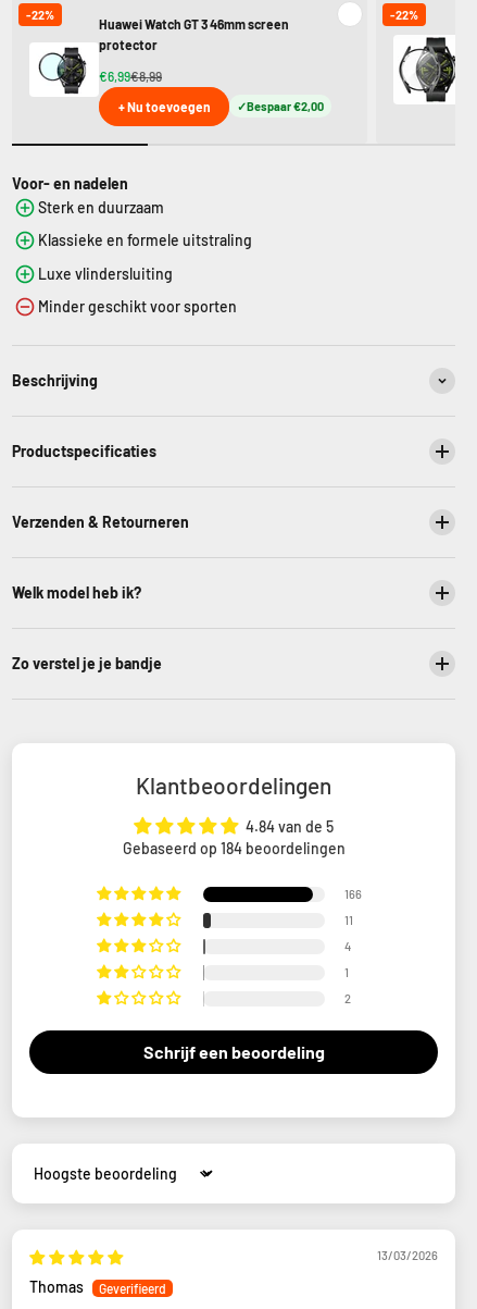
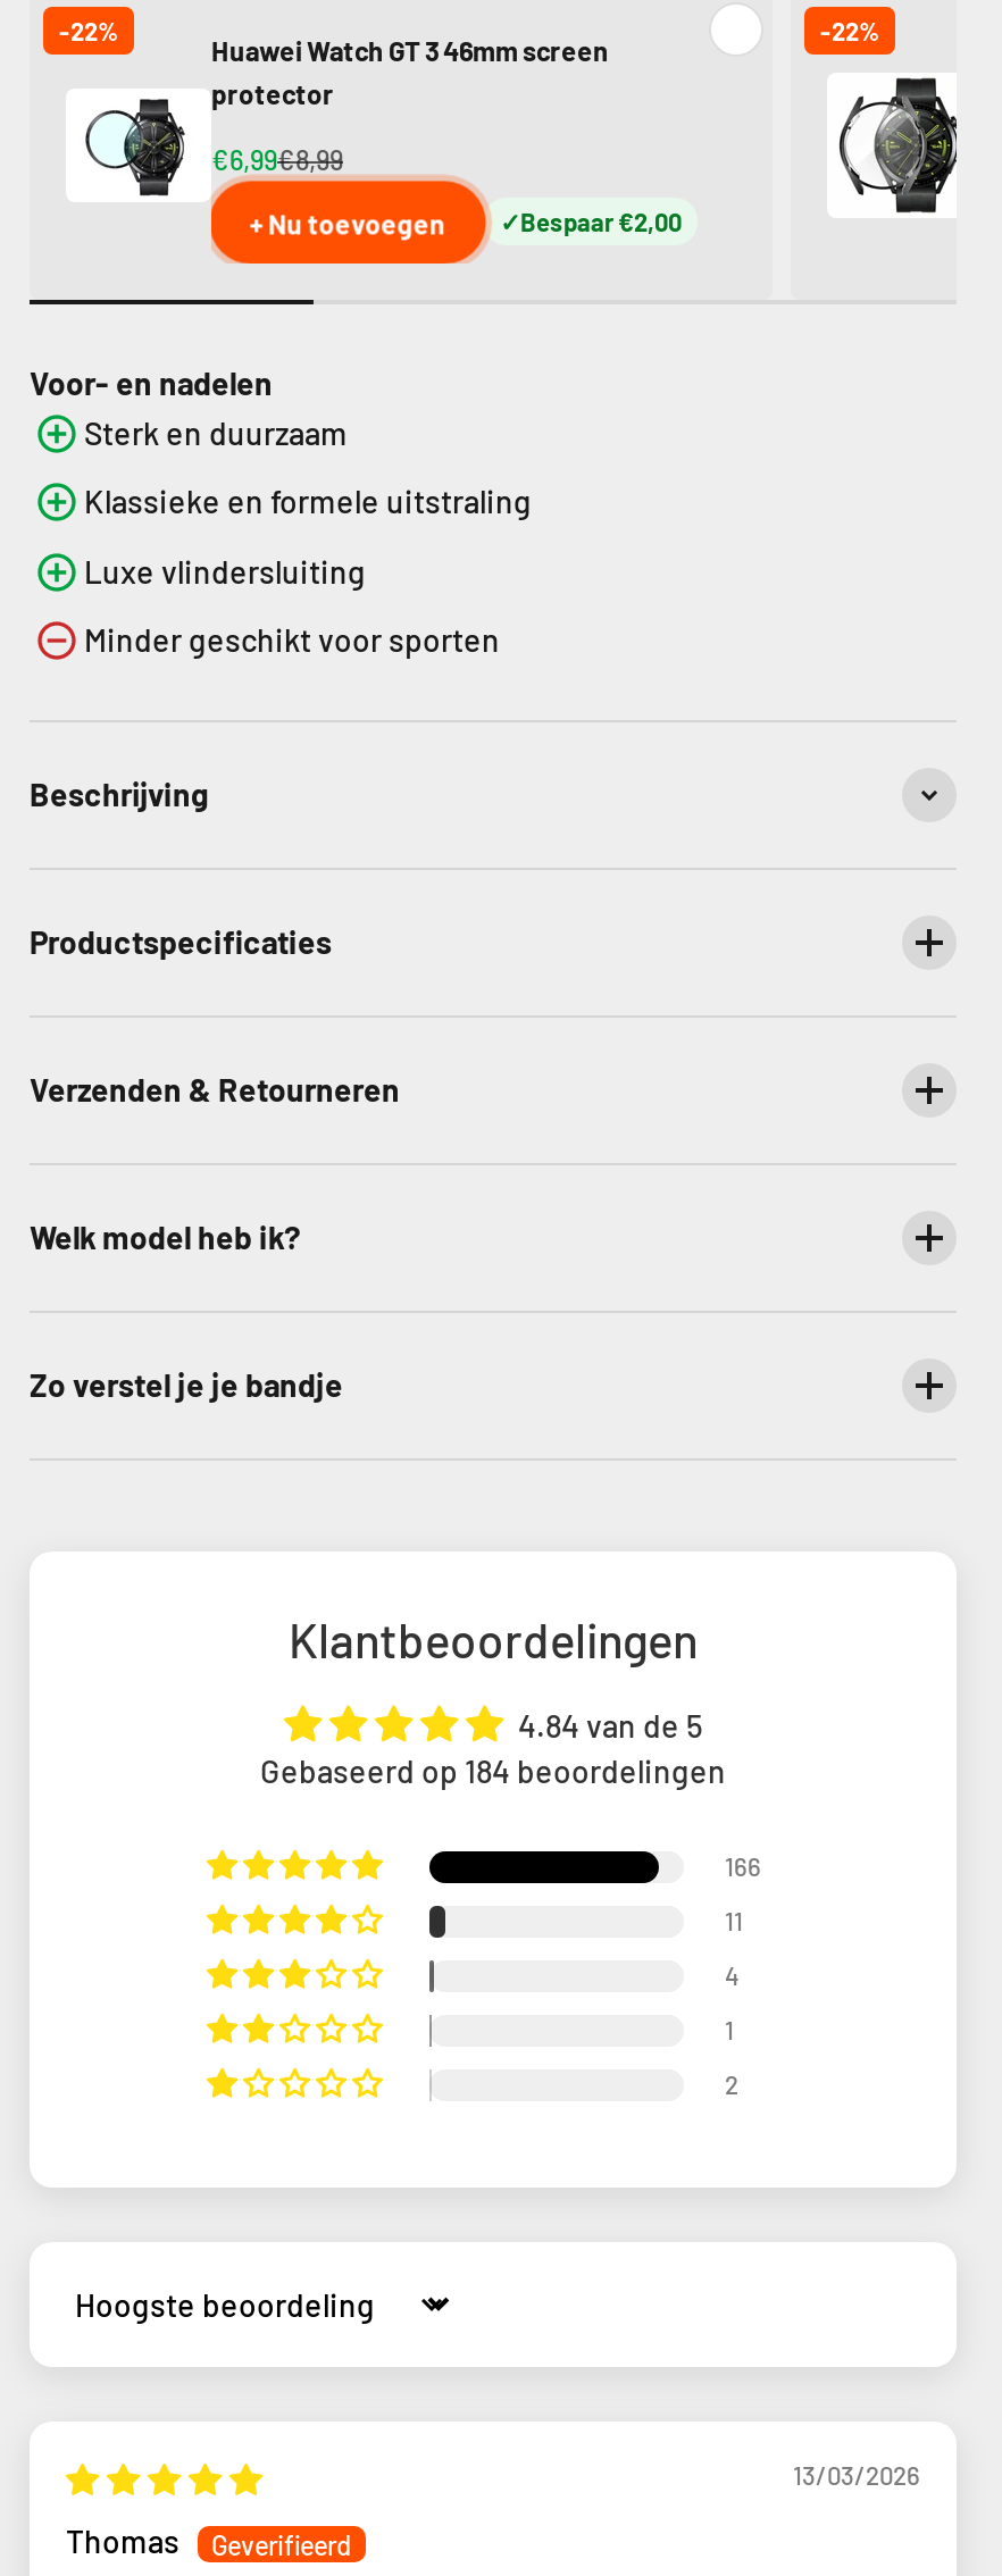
- Schrijf een beoordeling
